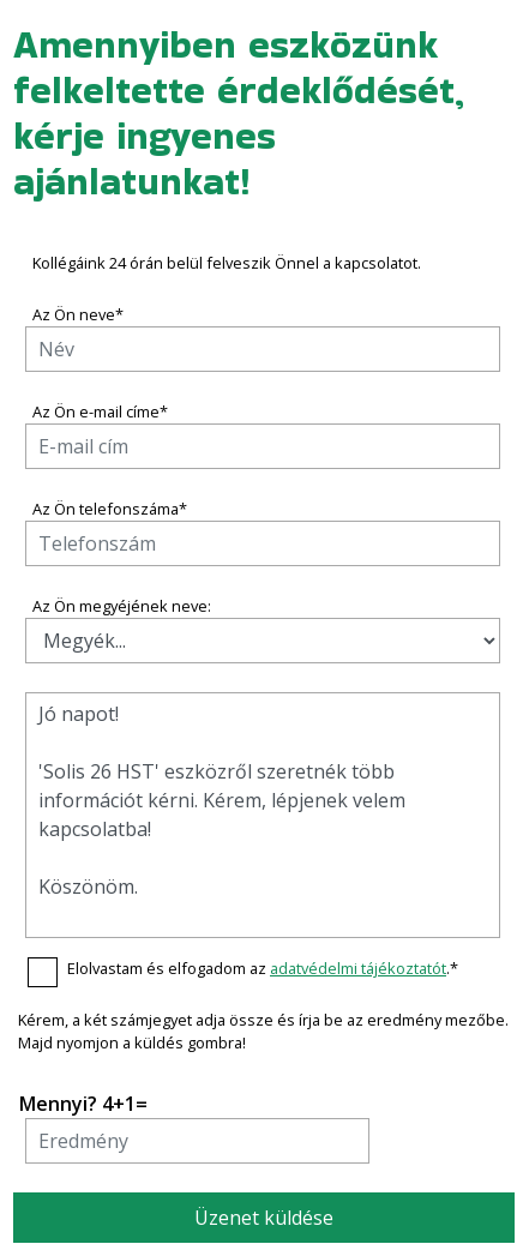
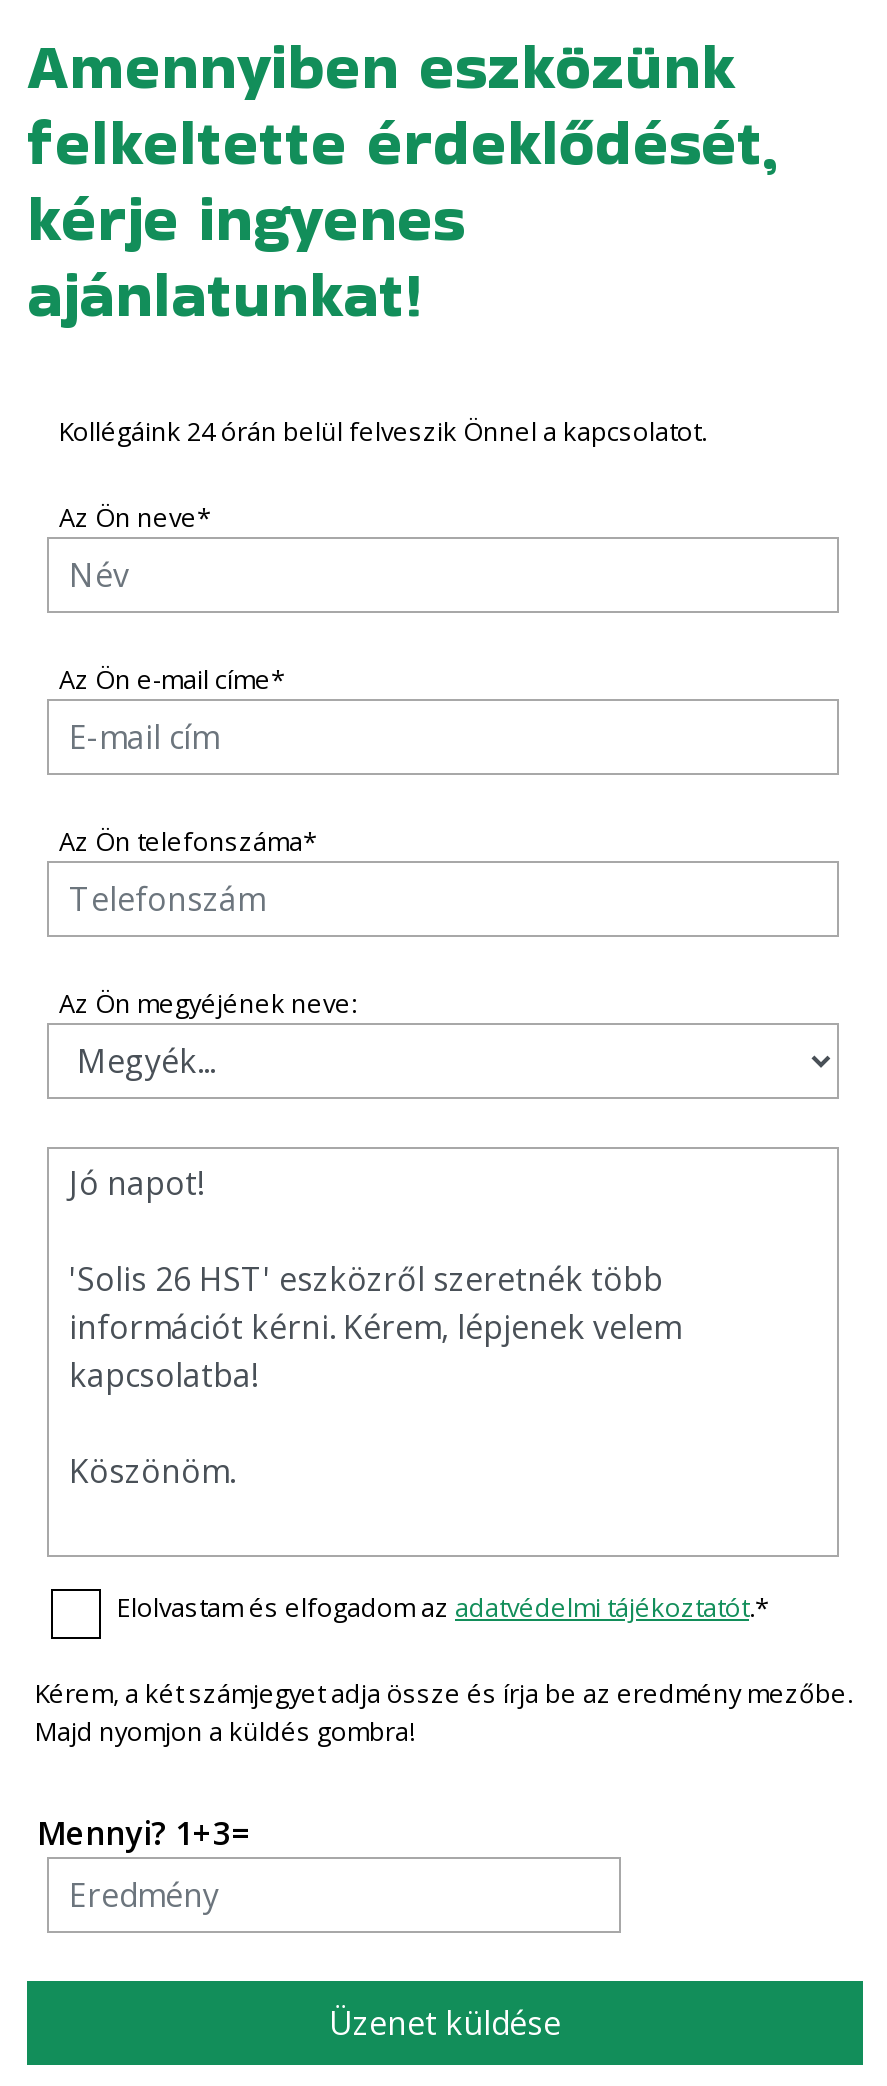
- Mennyi? 4+1=
+ Mennyi? 1+3=
